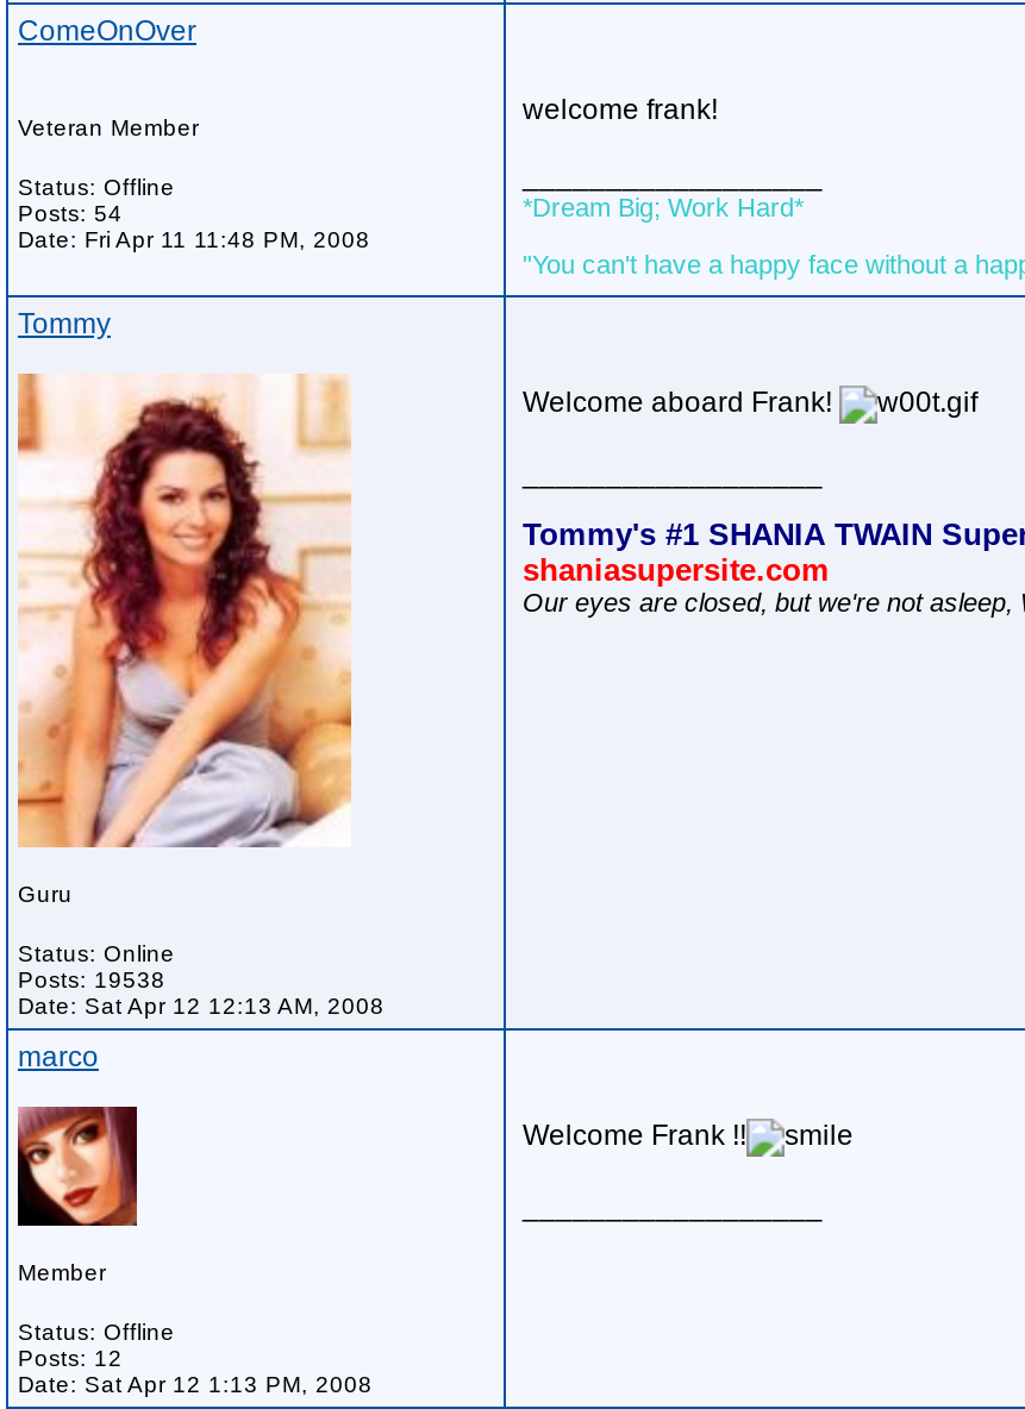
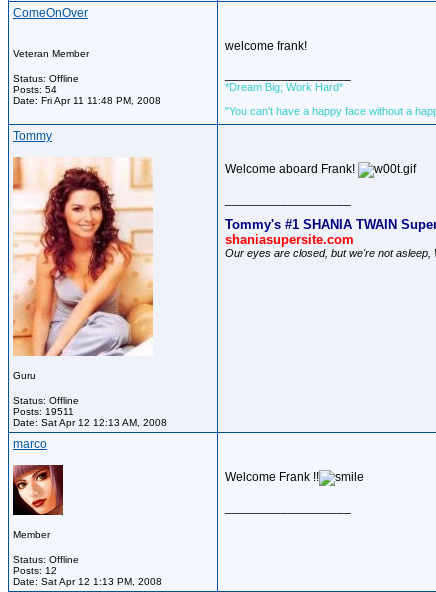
- Status: Online
+ Status: Offline

- Posts: 19538
+ Posts: 19511
